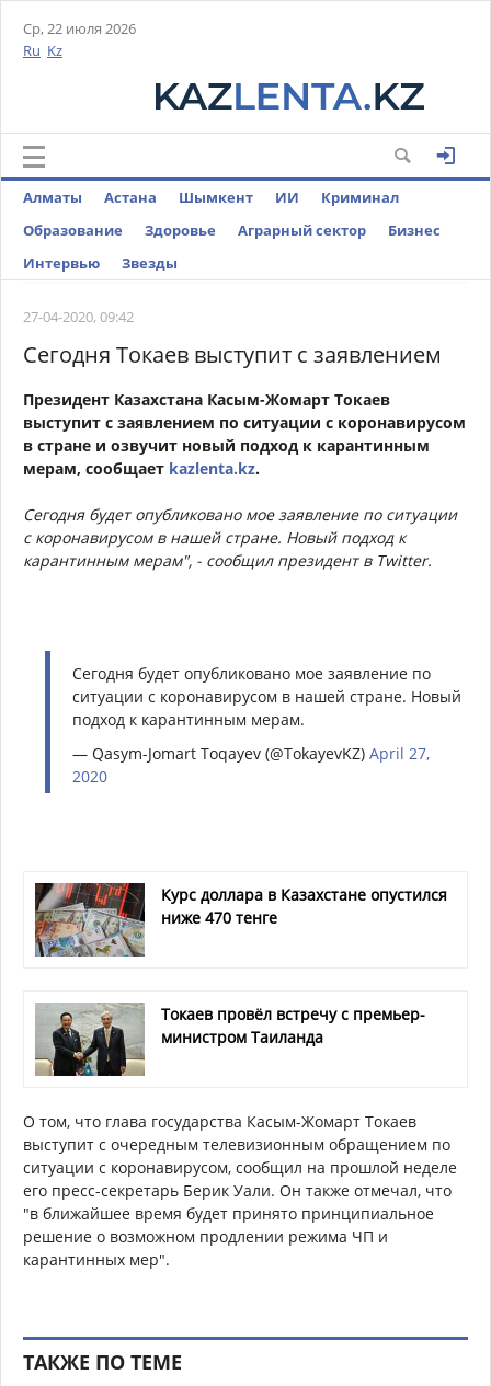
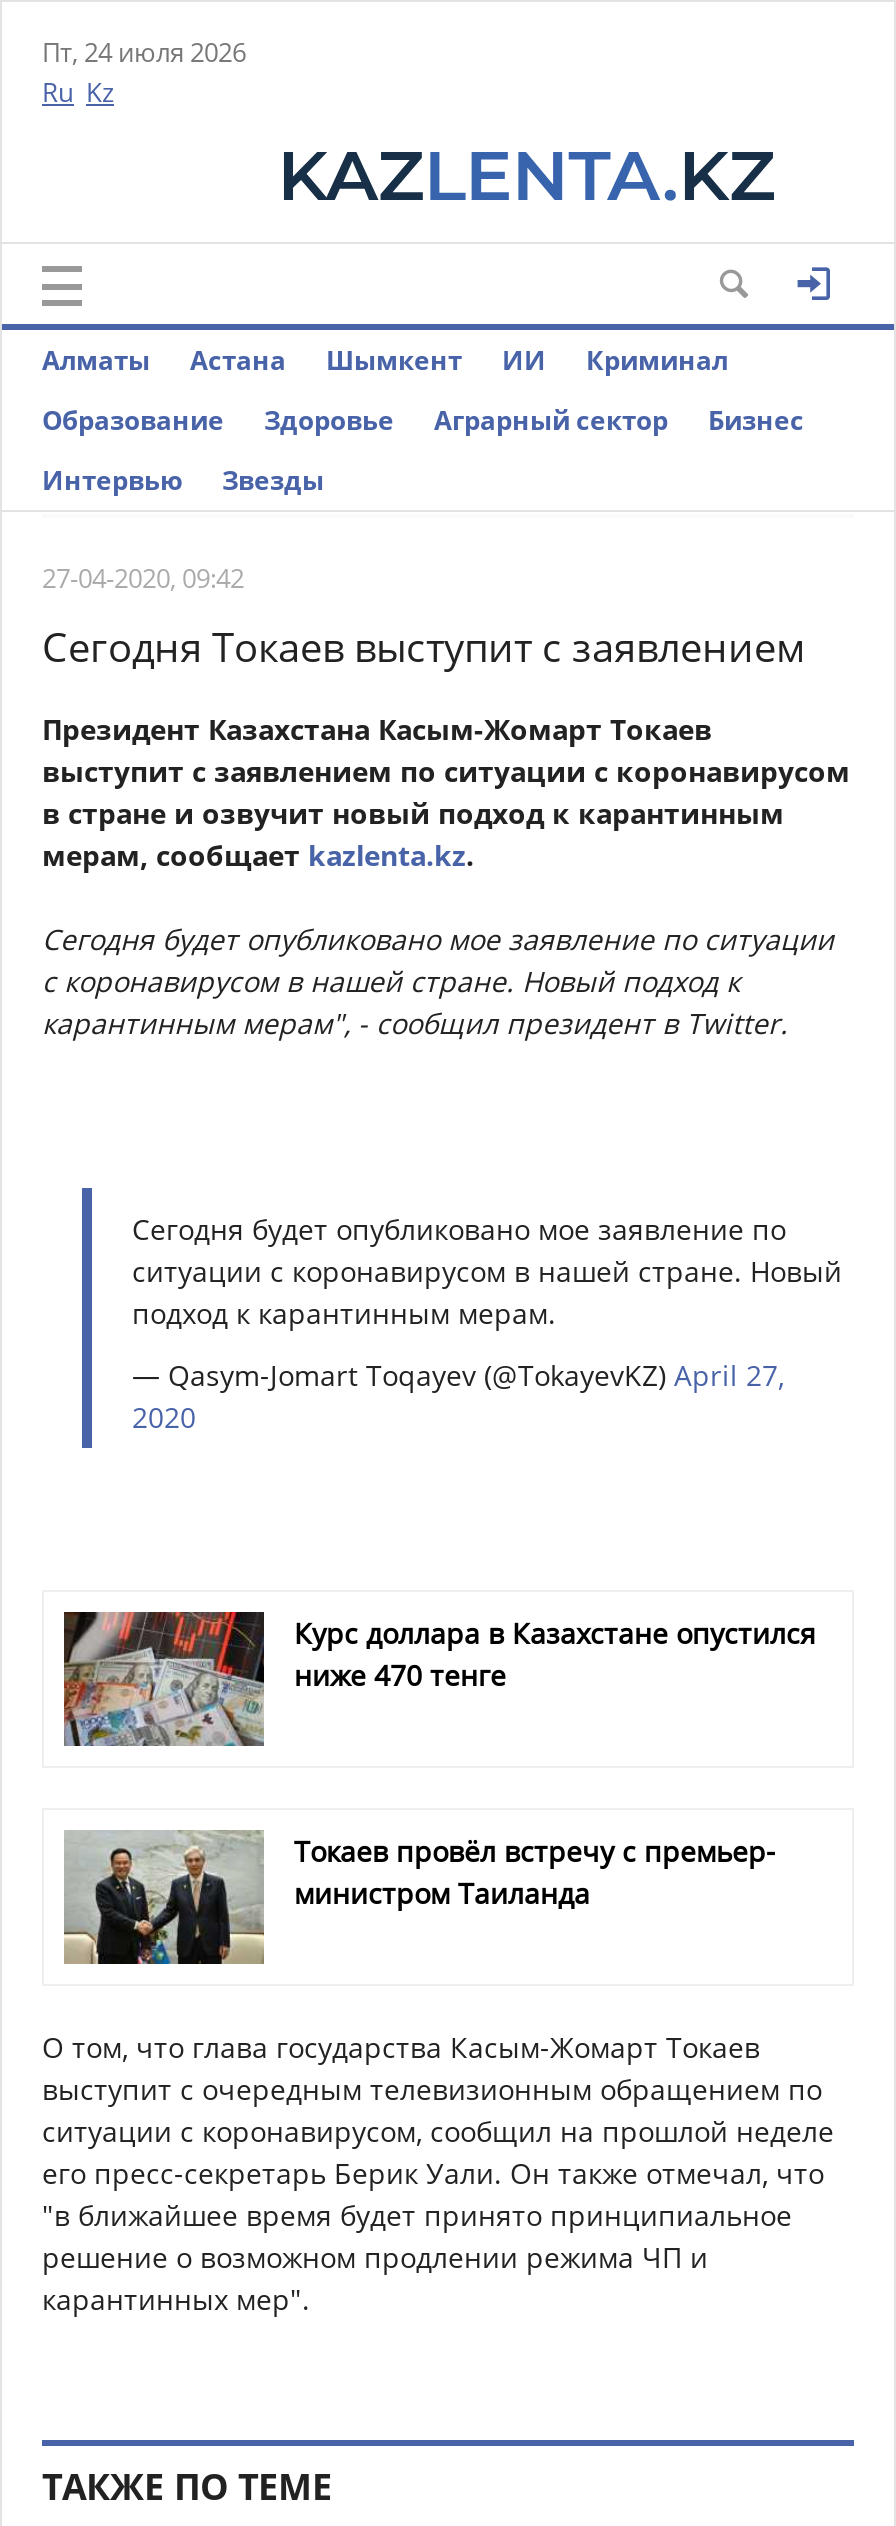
- Ср, 22 июля 2026
+ Пт, 24 июля 2026
